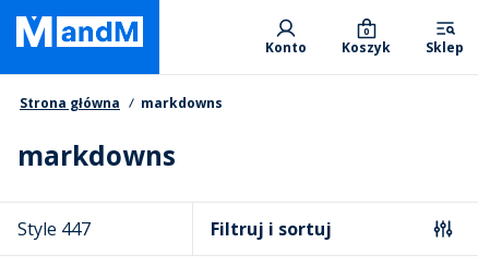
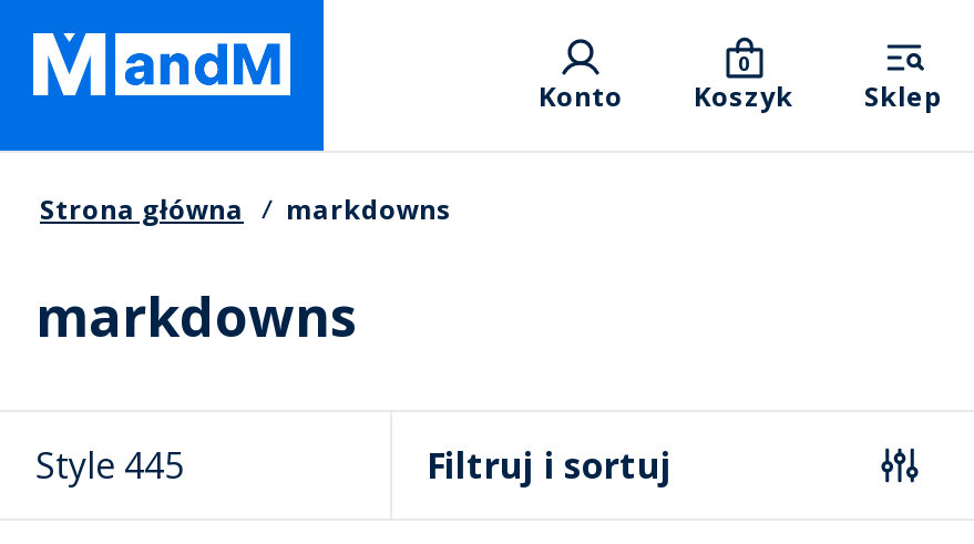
- Style 447
+ Style 445
